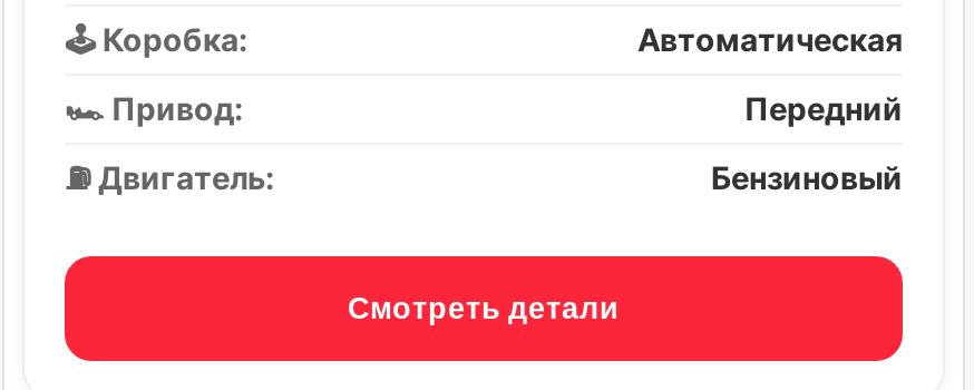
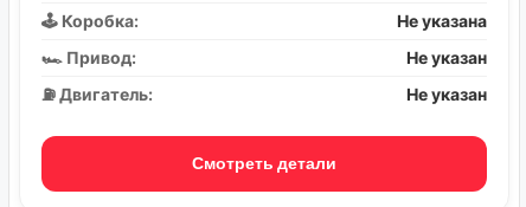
- Автоматическая
+ Не указана

- Передний
+ Не указан

- Бензиновый
+ Не указан
